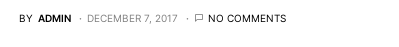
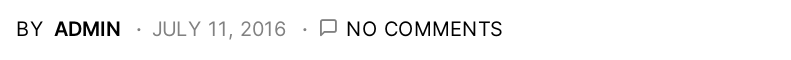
- BY ADMIN DECEMBER 7, 2017
+ BY ADMIN JULY 11, 2016
